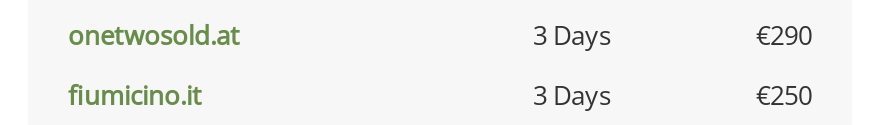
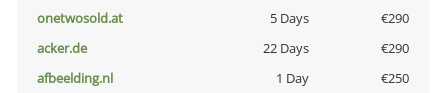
- 3 Days
+ 5 Days

- fiumicino.it
- 3 Days
+ acker.de
+ 22 Days
+ €290
+ afbeelding.nl
+ 1 Day
